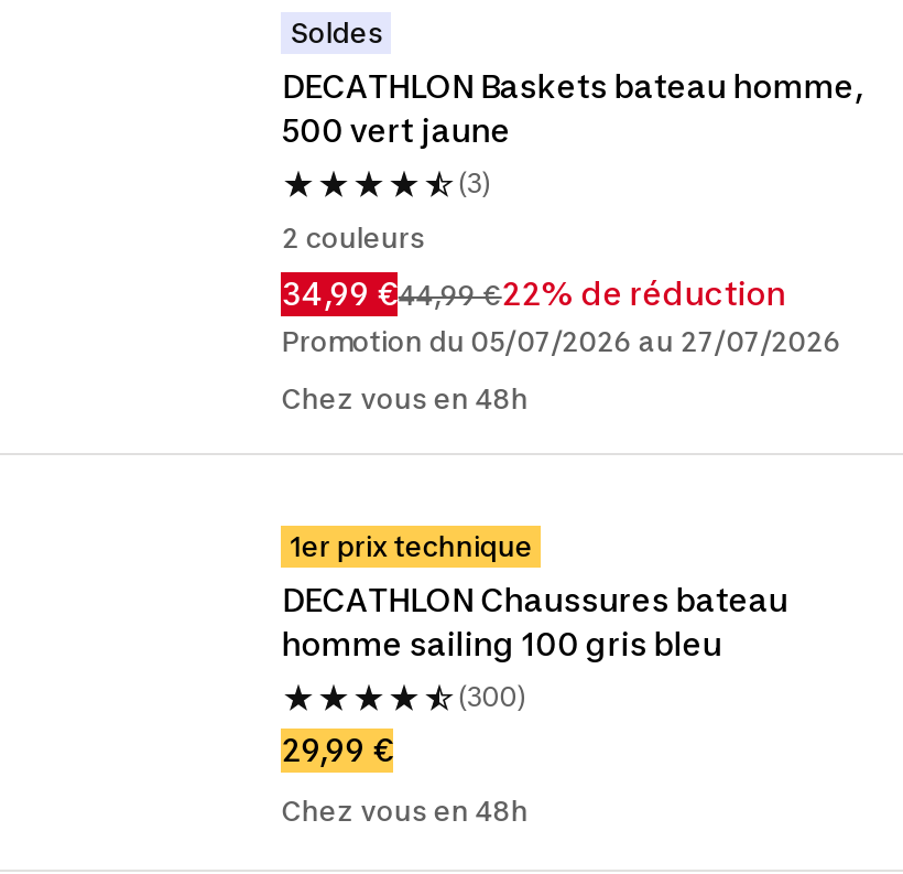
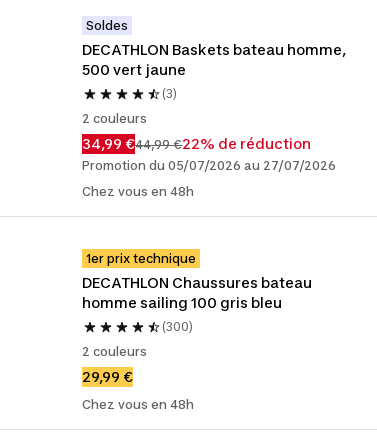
+ 2 couleurs
